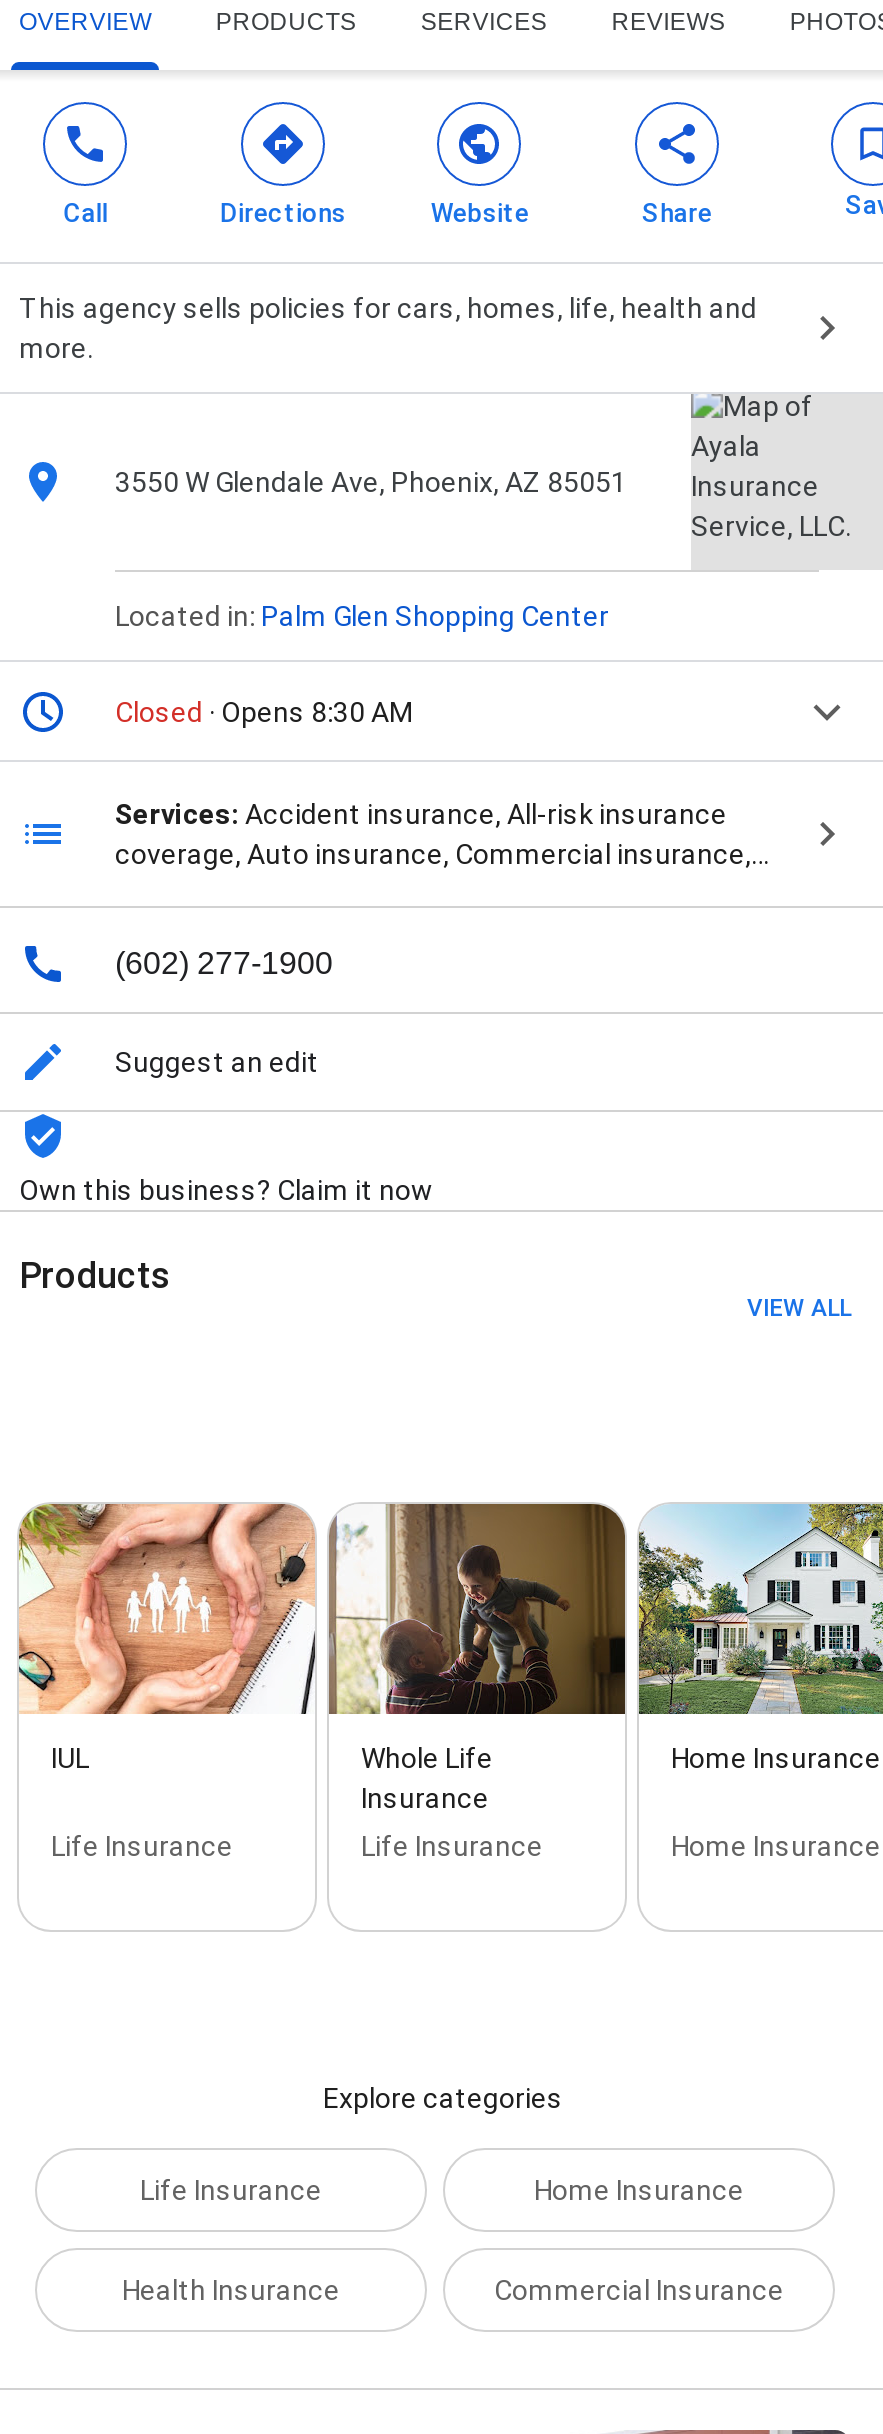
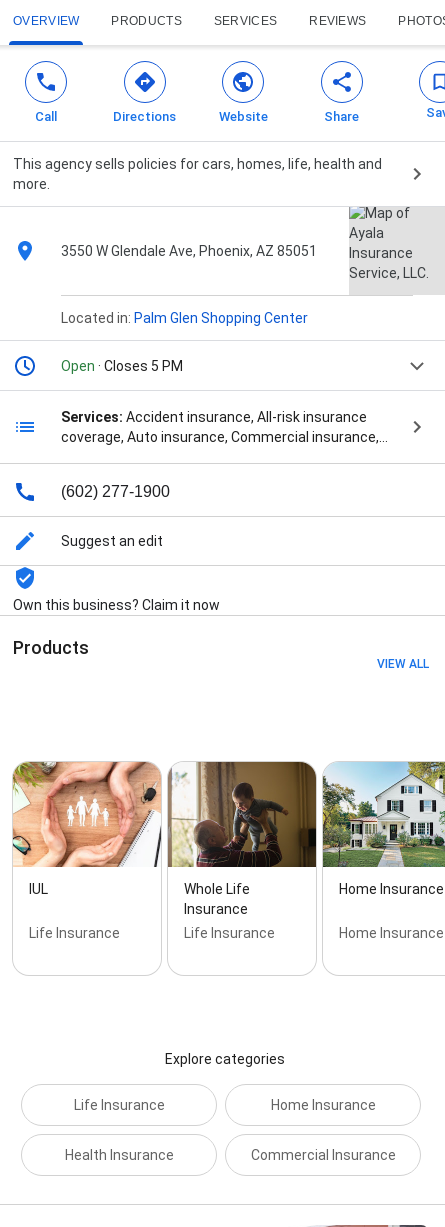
- Closed · Opens 8:30 AM
+ Open · Closes 5 PM
